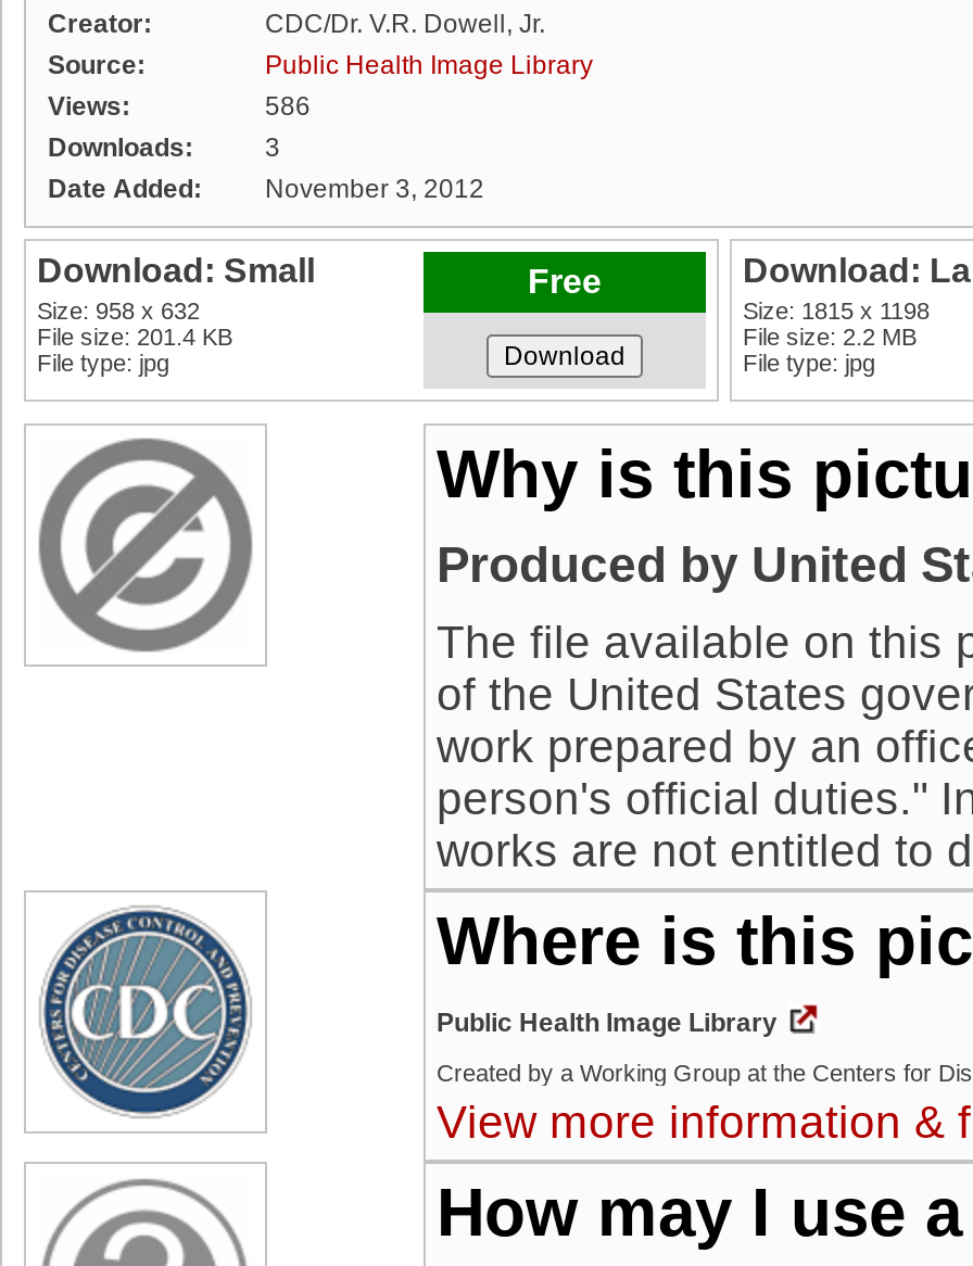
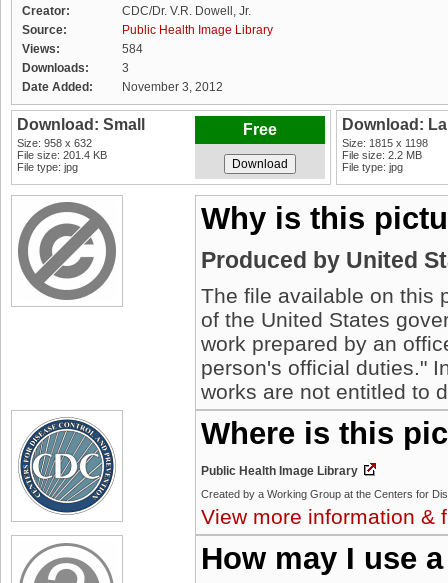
- 586
+ 584
